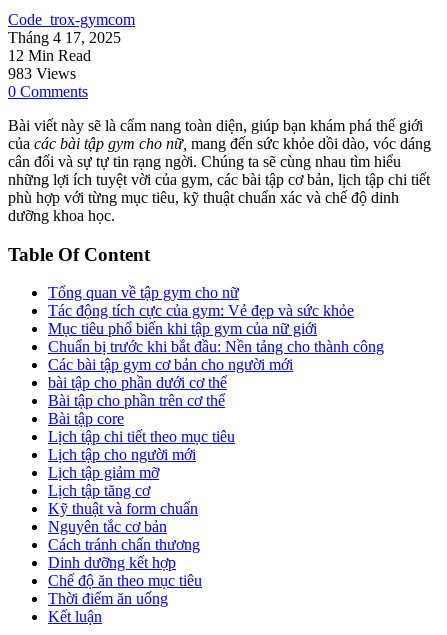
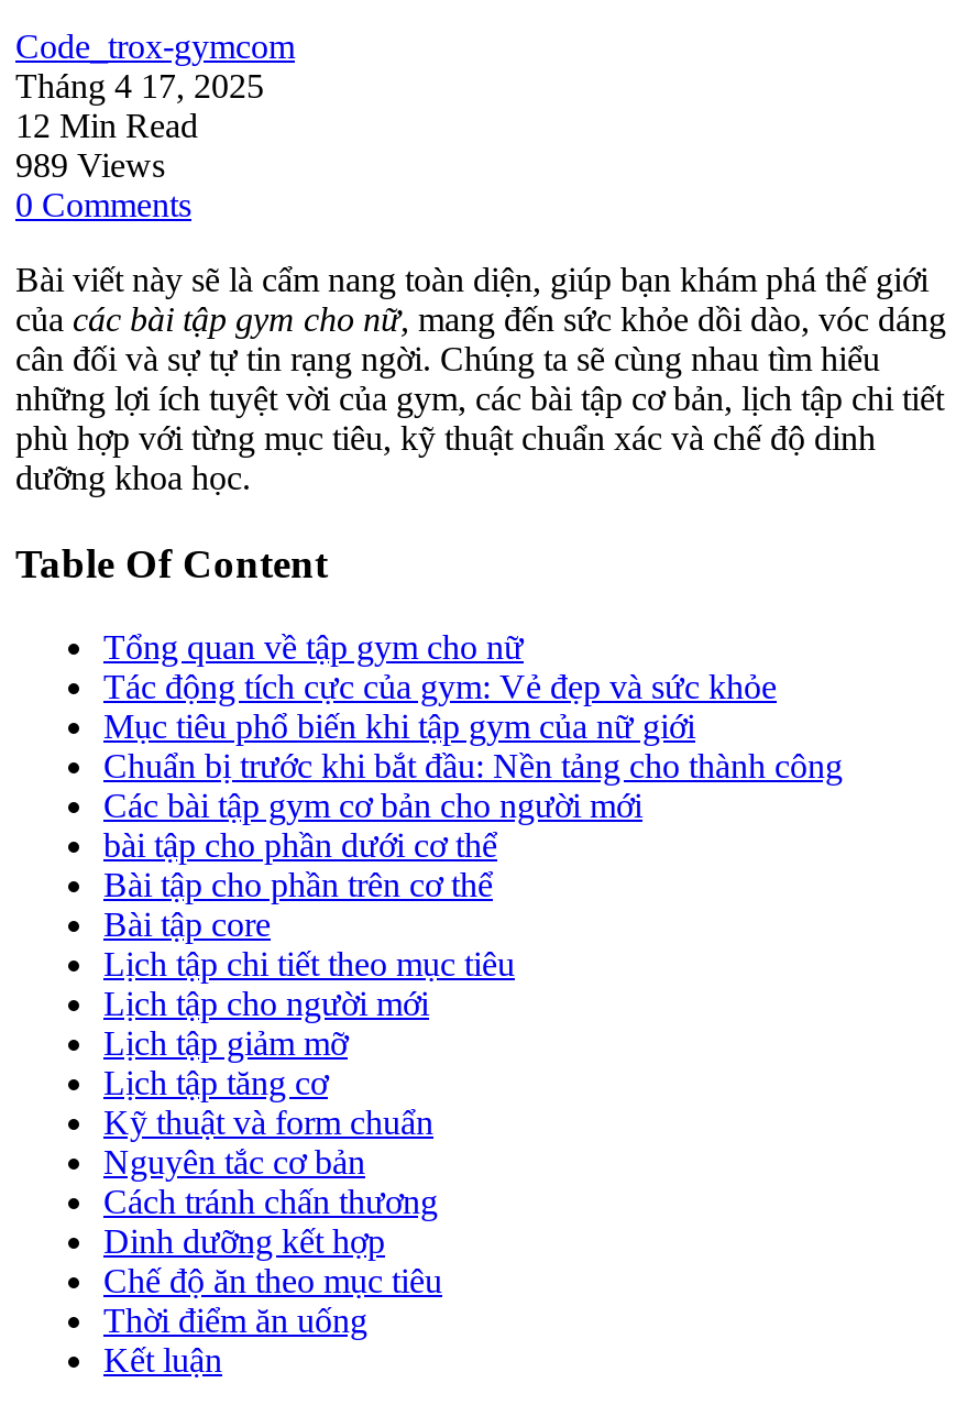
- 983 Views
+ 989 Views
